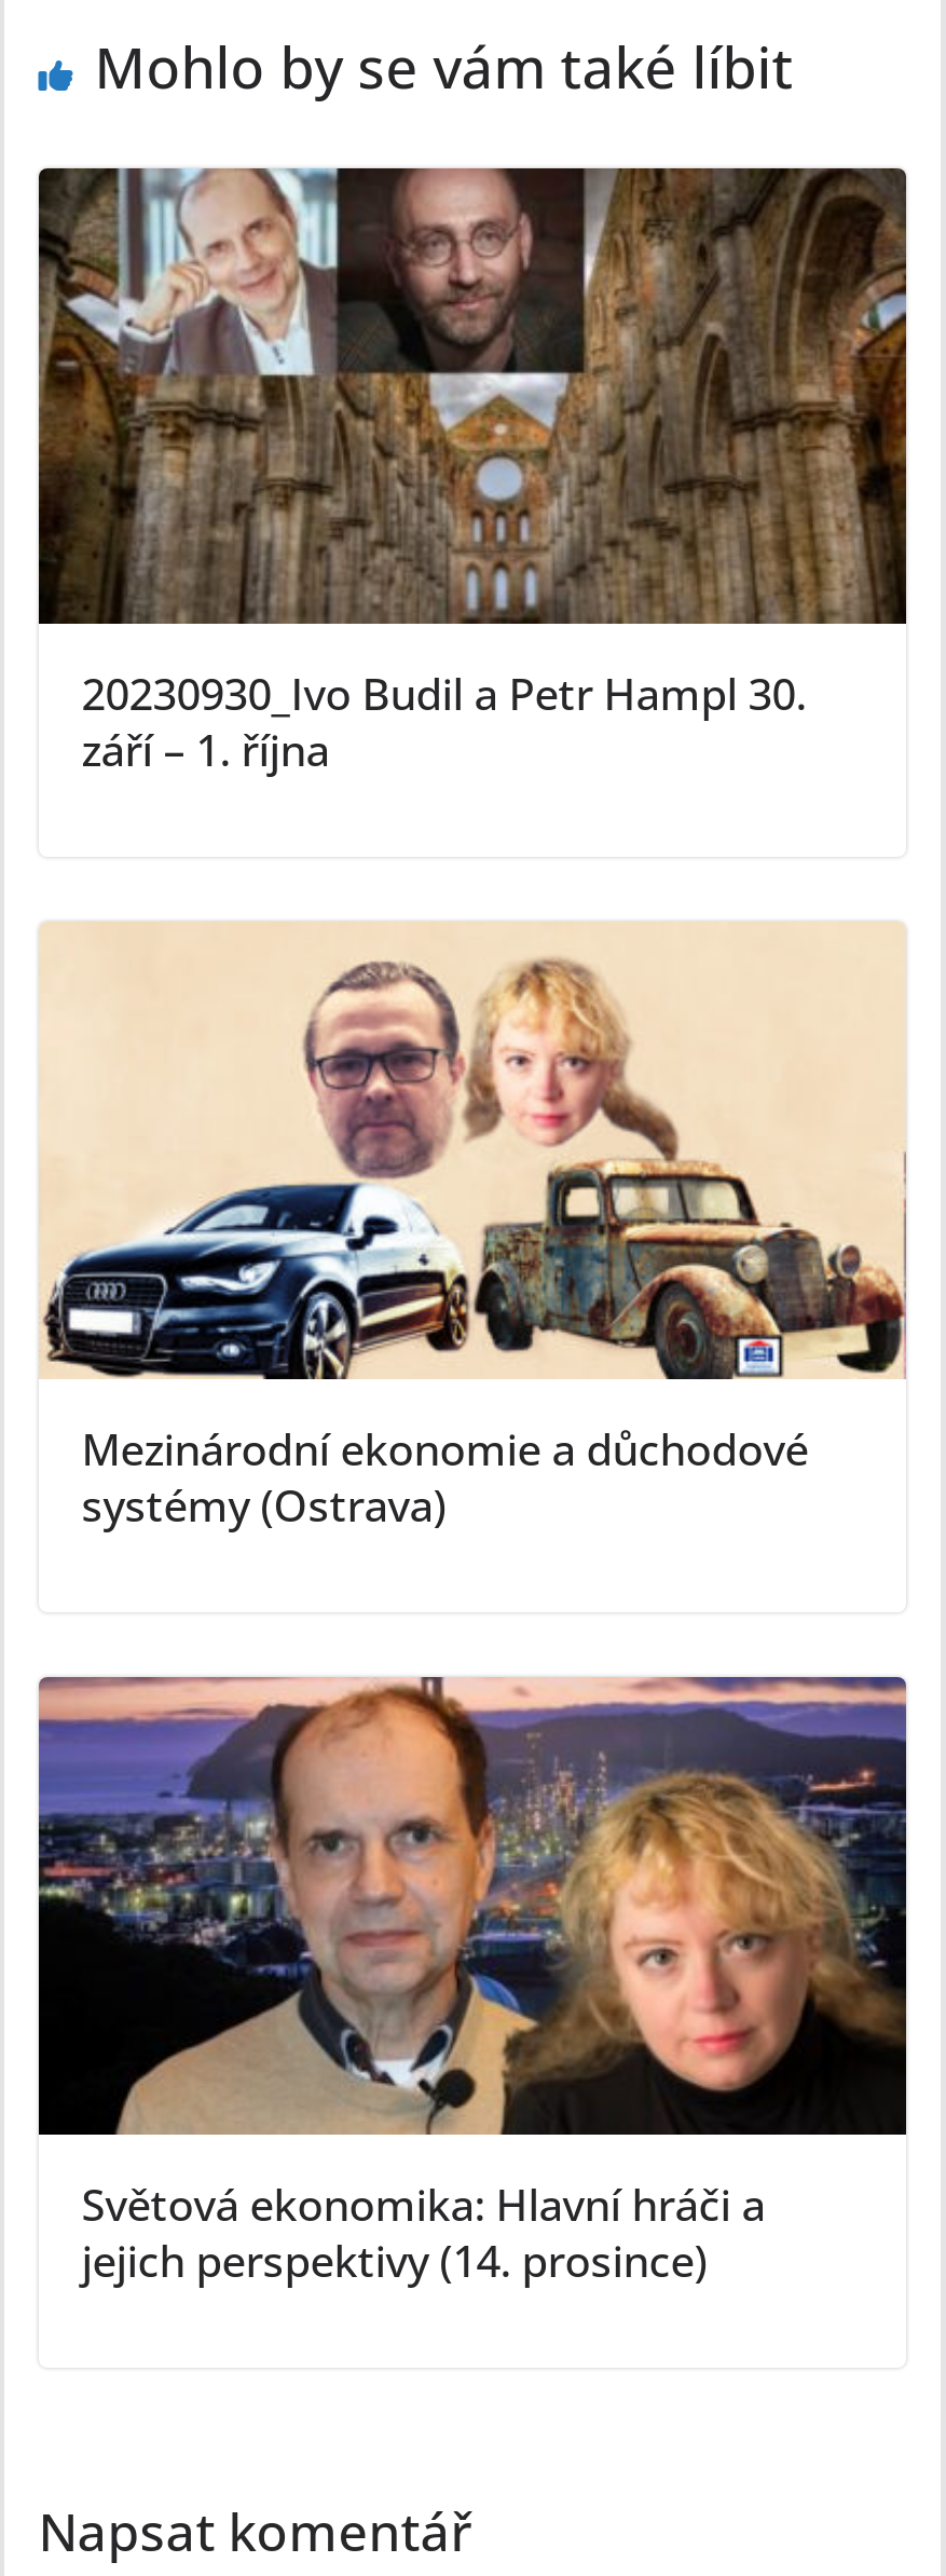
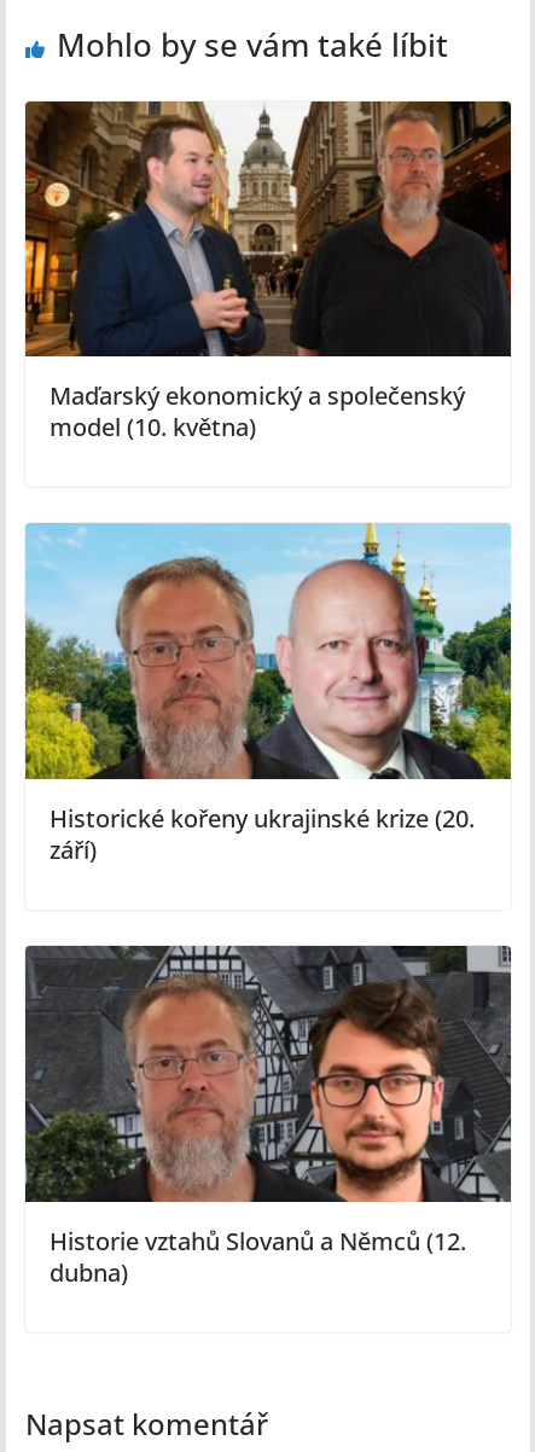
- [image]
- 20230930_Ivo Budil a Petr Hampl 30.
- září – 1. října
+ [image]
+ Maďarský ekonomický a společenský
+ model (10. května)

- [image]
- Mezinárodní ekonomie a důchodové
- systémy (Ostrava)
+ [image]
+ Historické kořeny ukrajinské krize (20.
+ září)

- [image]
- Světová ekonomika: Hlavní hráči a
- jejich perspektivy (14. prosince)
+ [image]
+ Historie vztahů Slovanů a Němců (12.
+ dubna)
